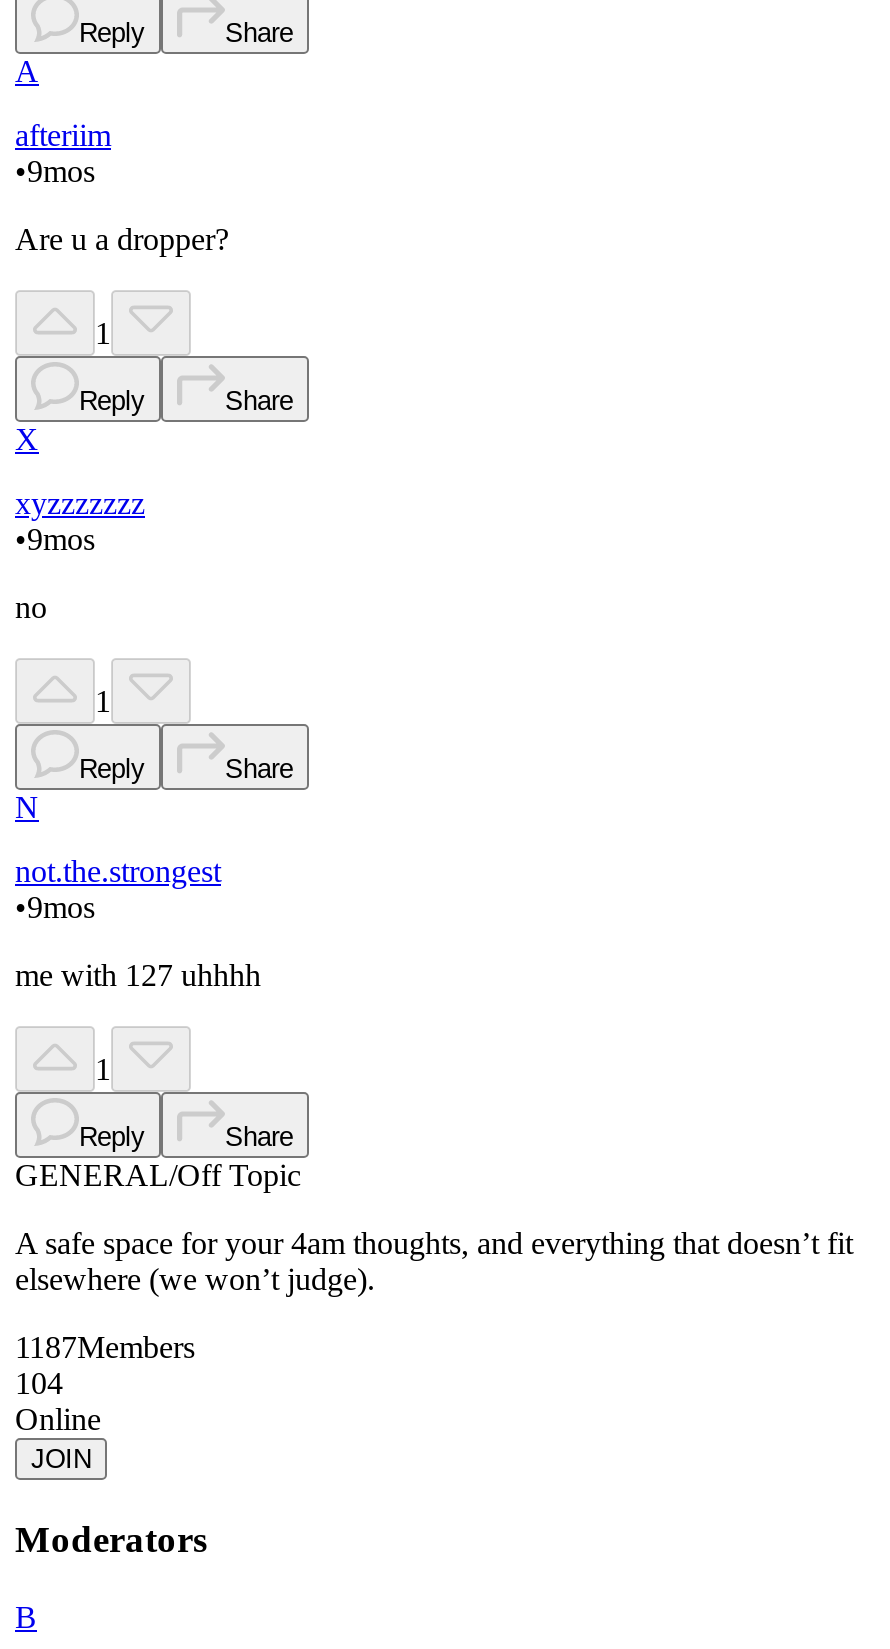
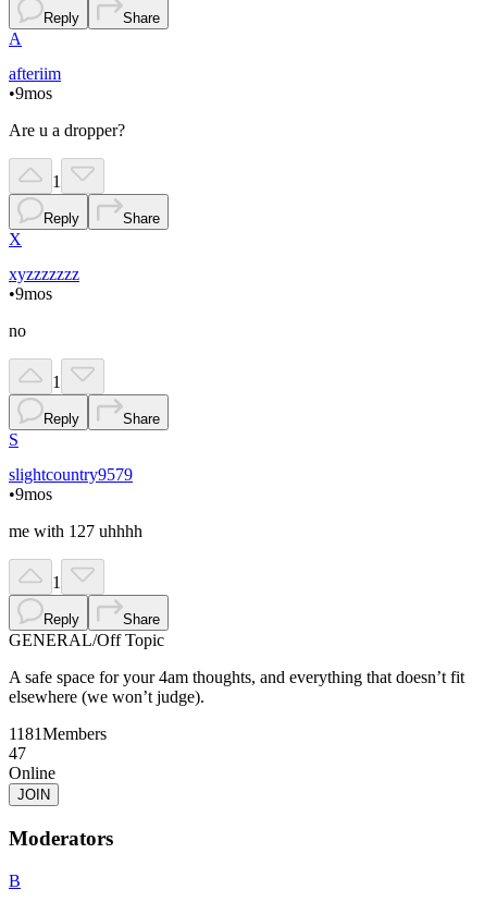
- N
+ S

- not.the.strongest
+ slightcountry9579

- 1187Members
+ 1181Members

- 104
+ 47
